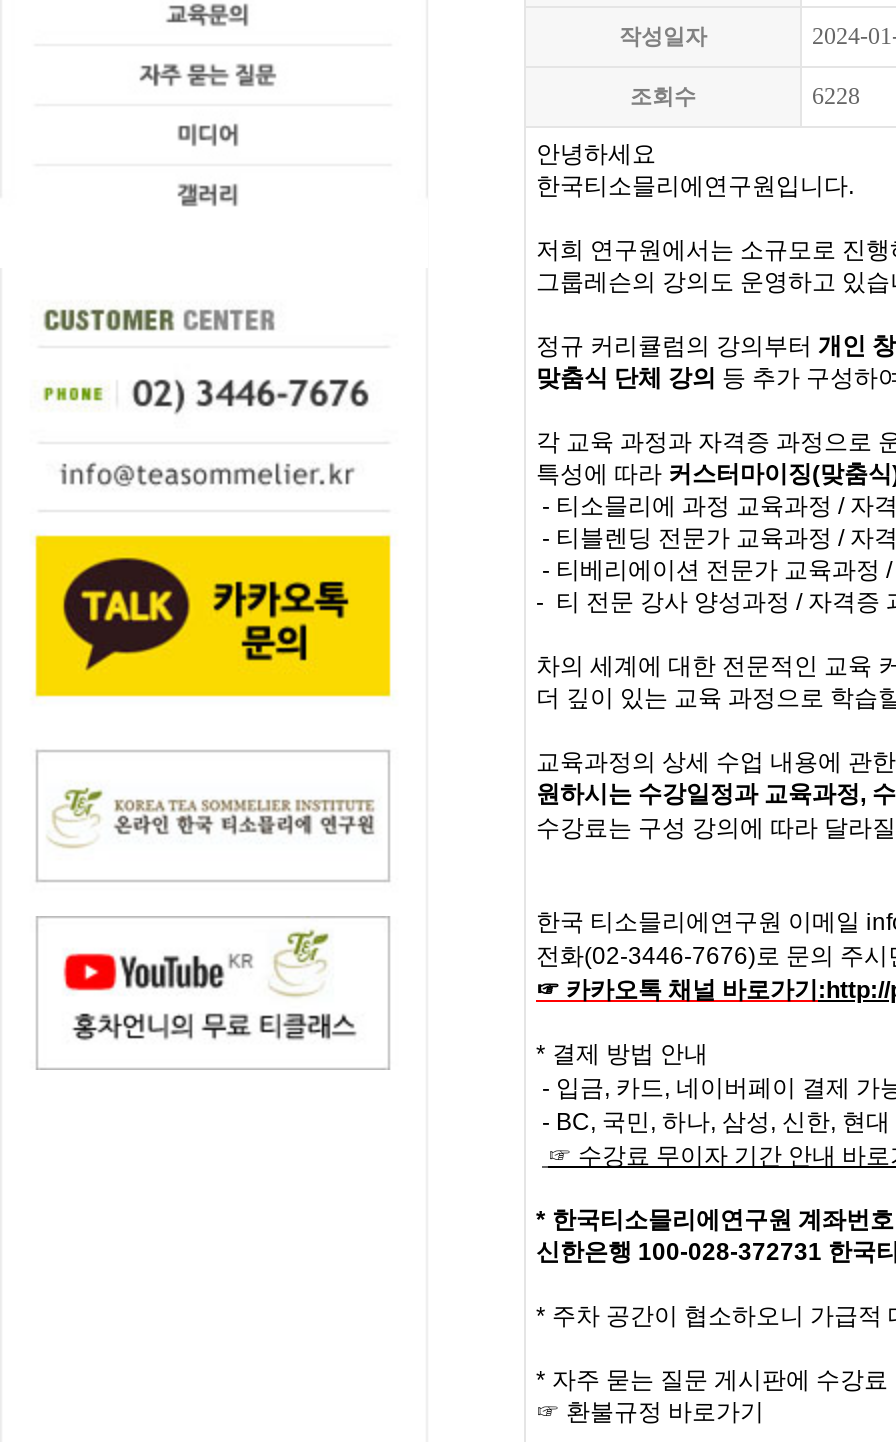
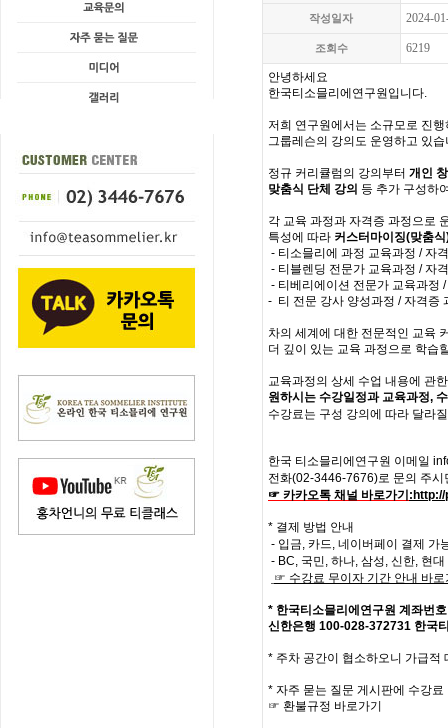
- 6228
+ 6219
